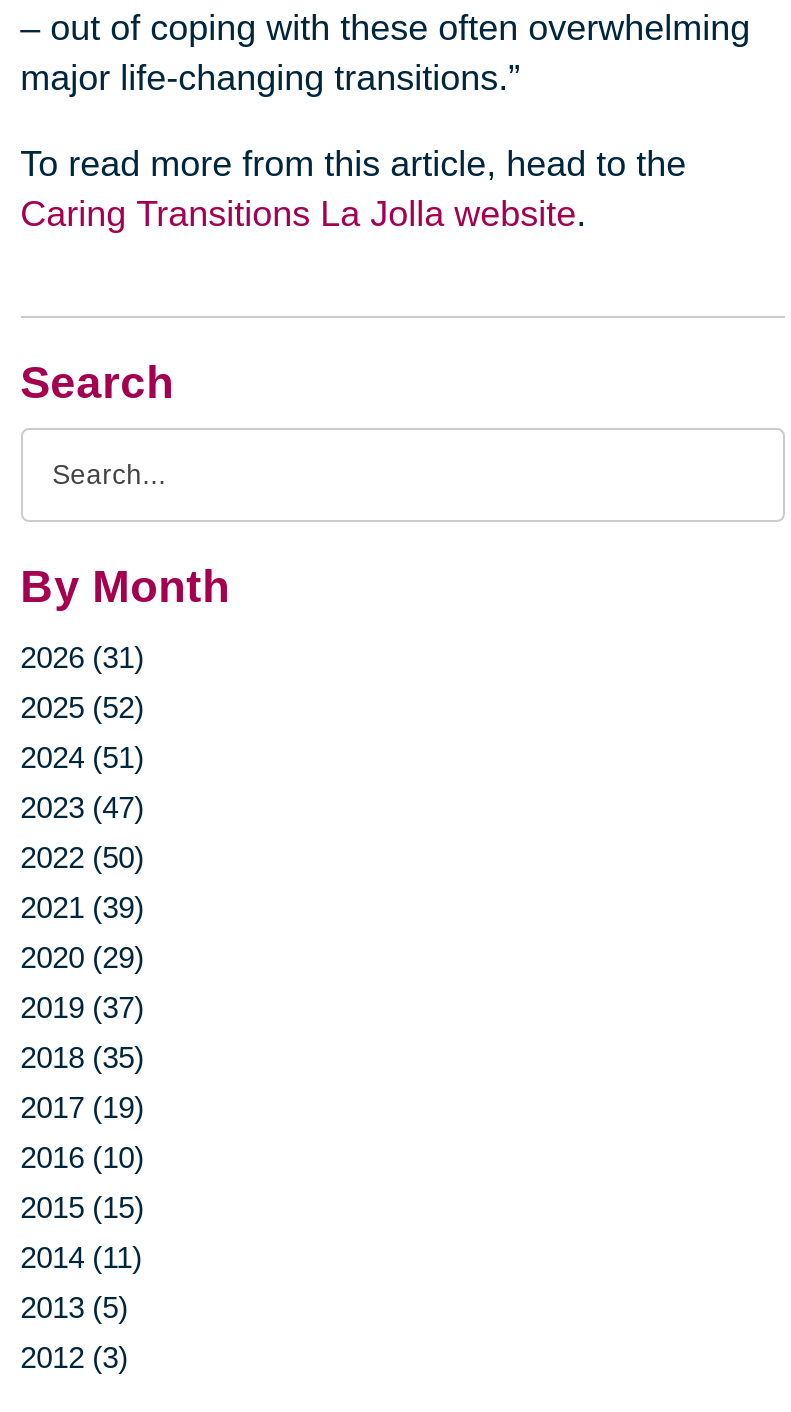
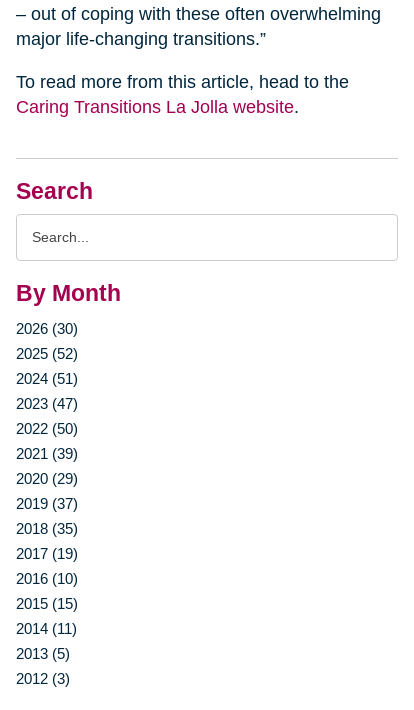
- 2026 (31)
+ 2026 (30)
